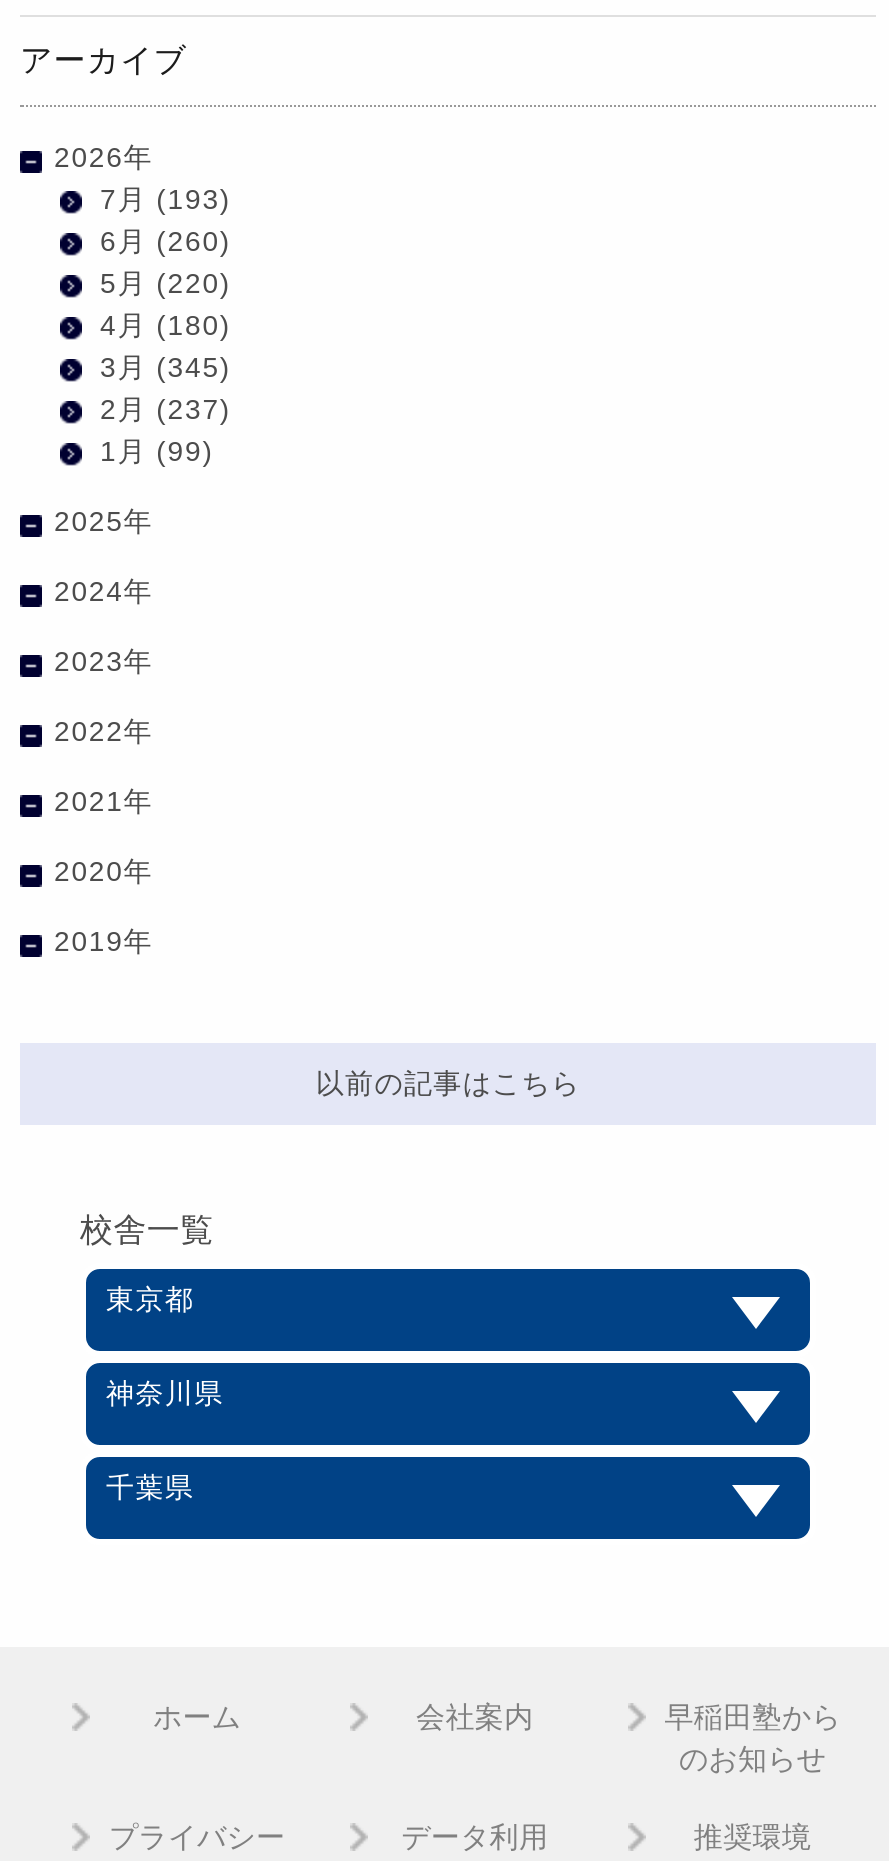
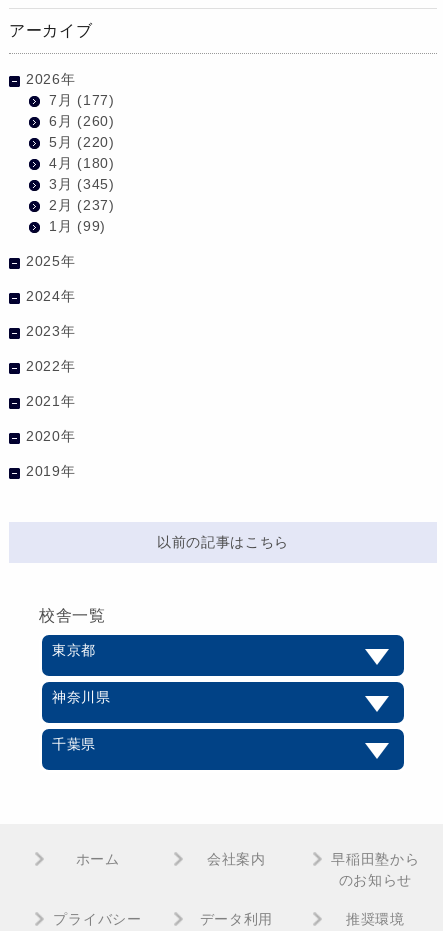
- 7月(193)
+ 7月(177)
